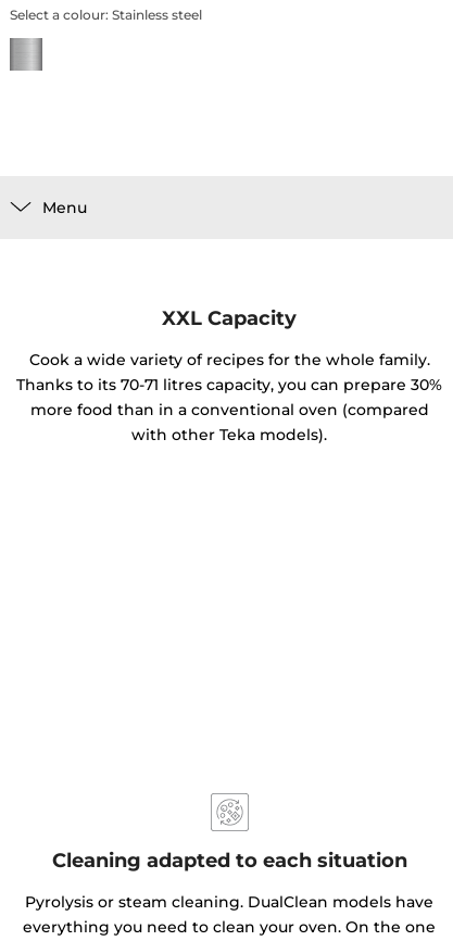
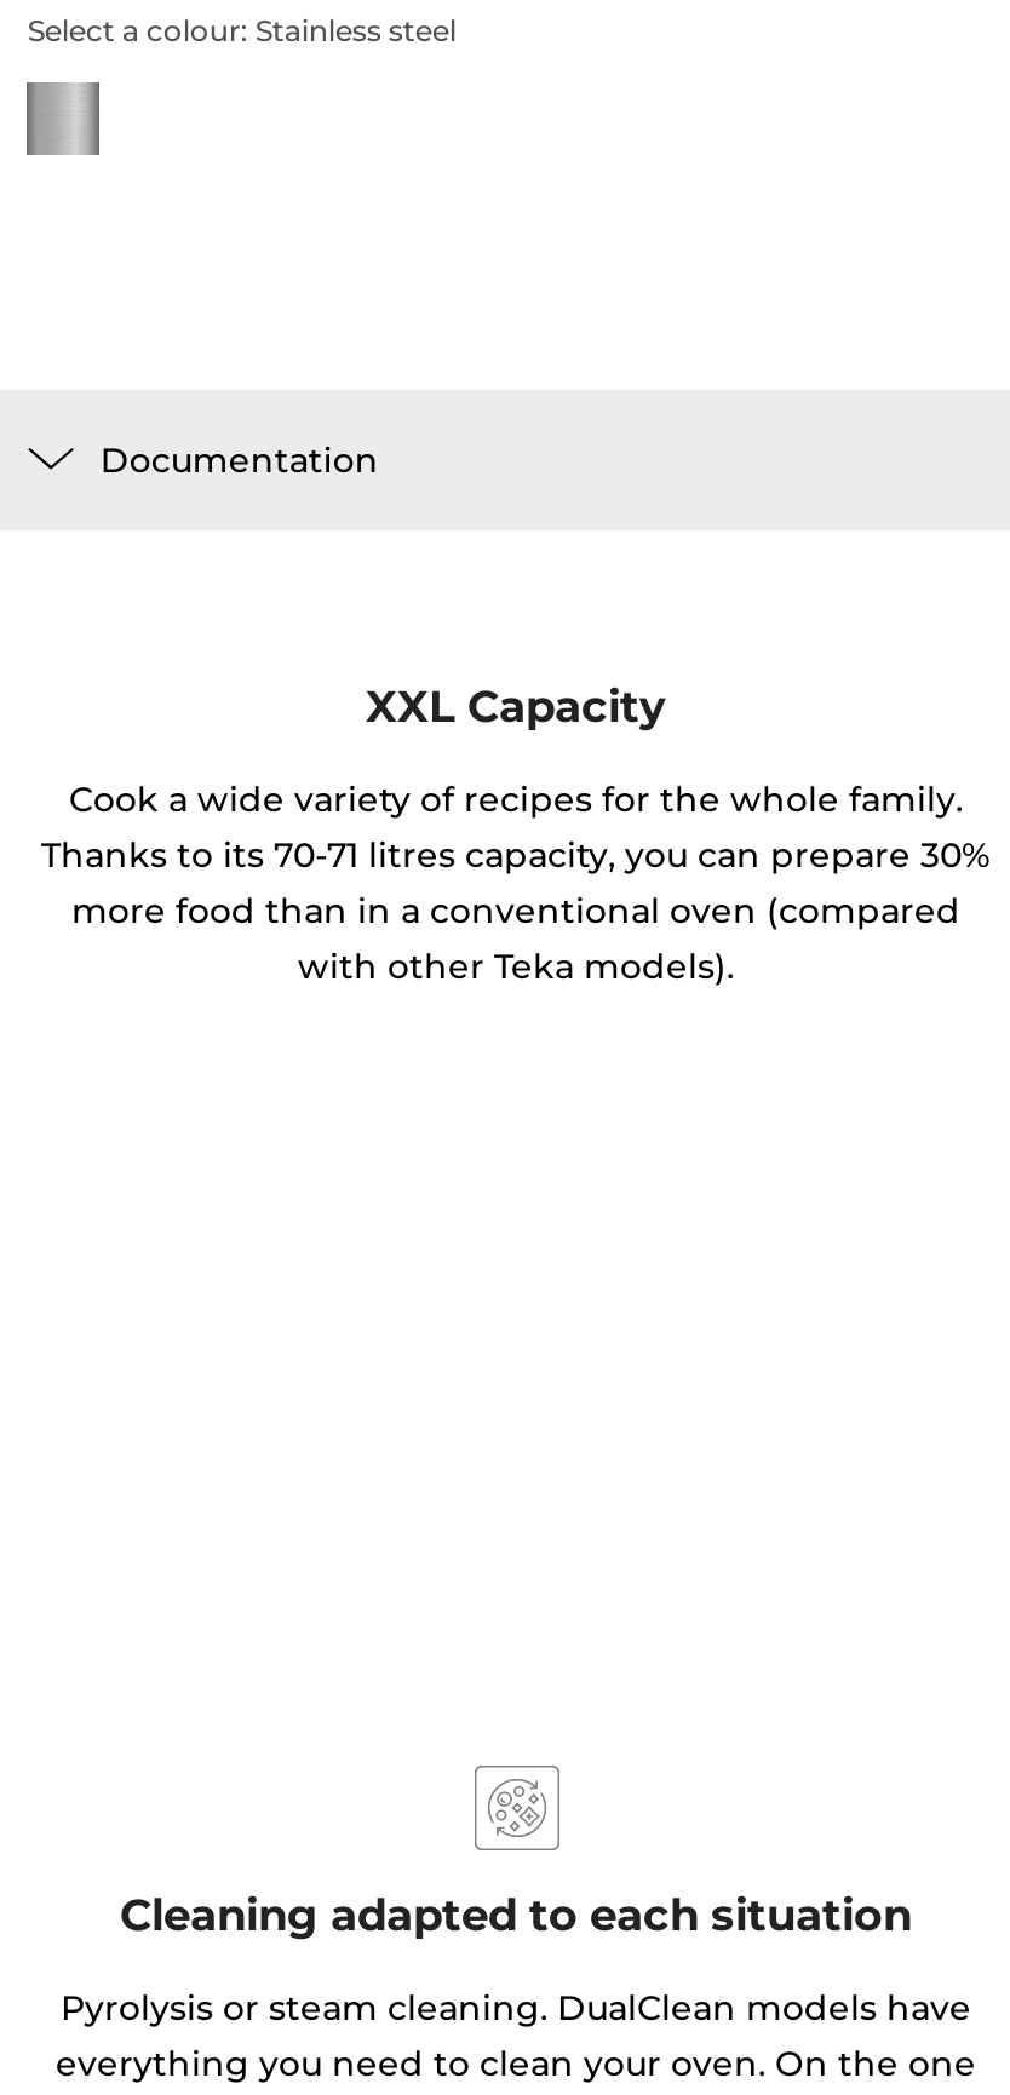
- Menu
+ Documentation
